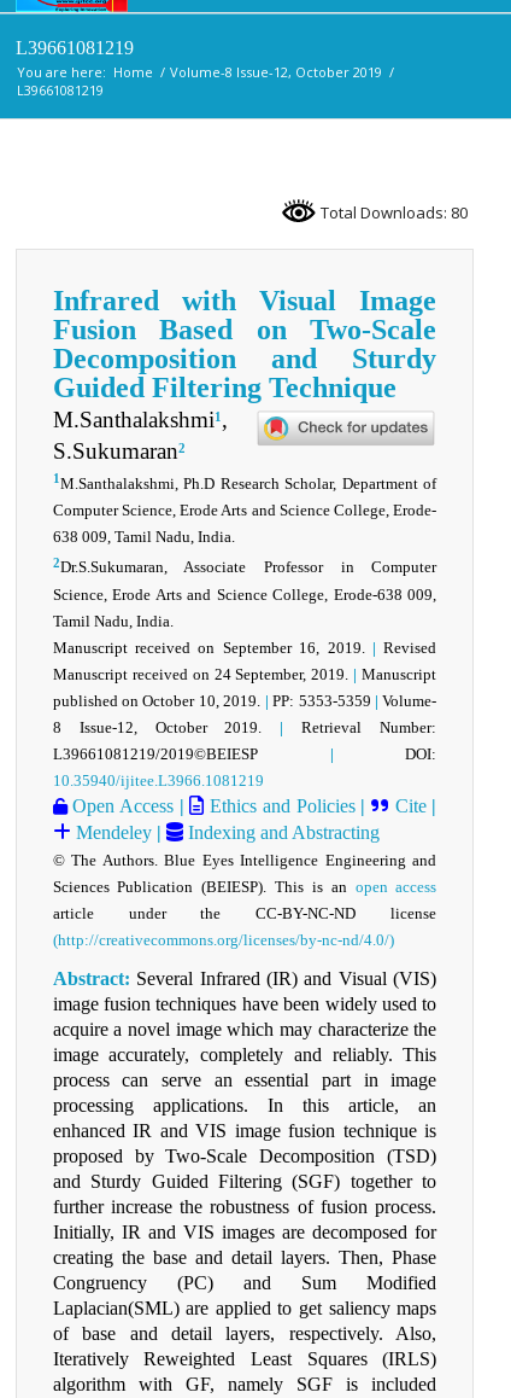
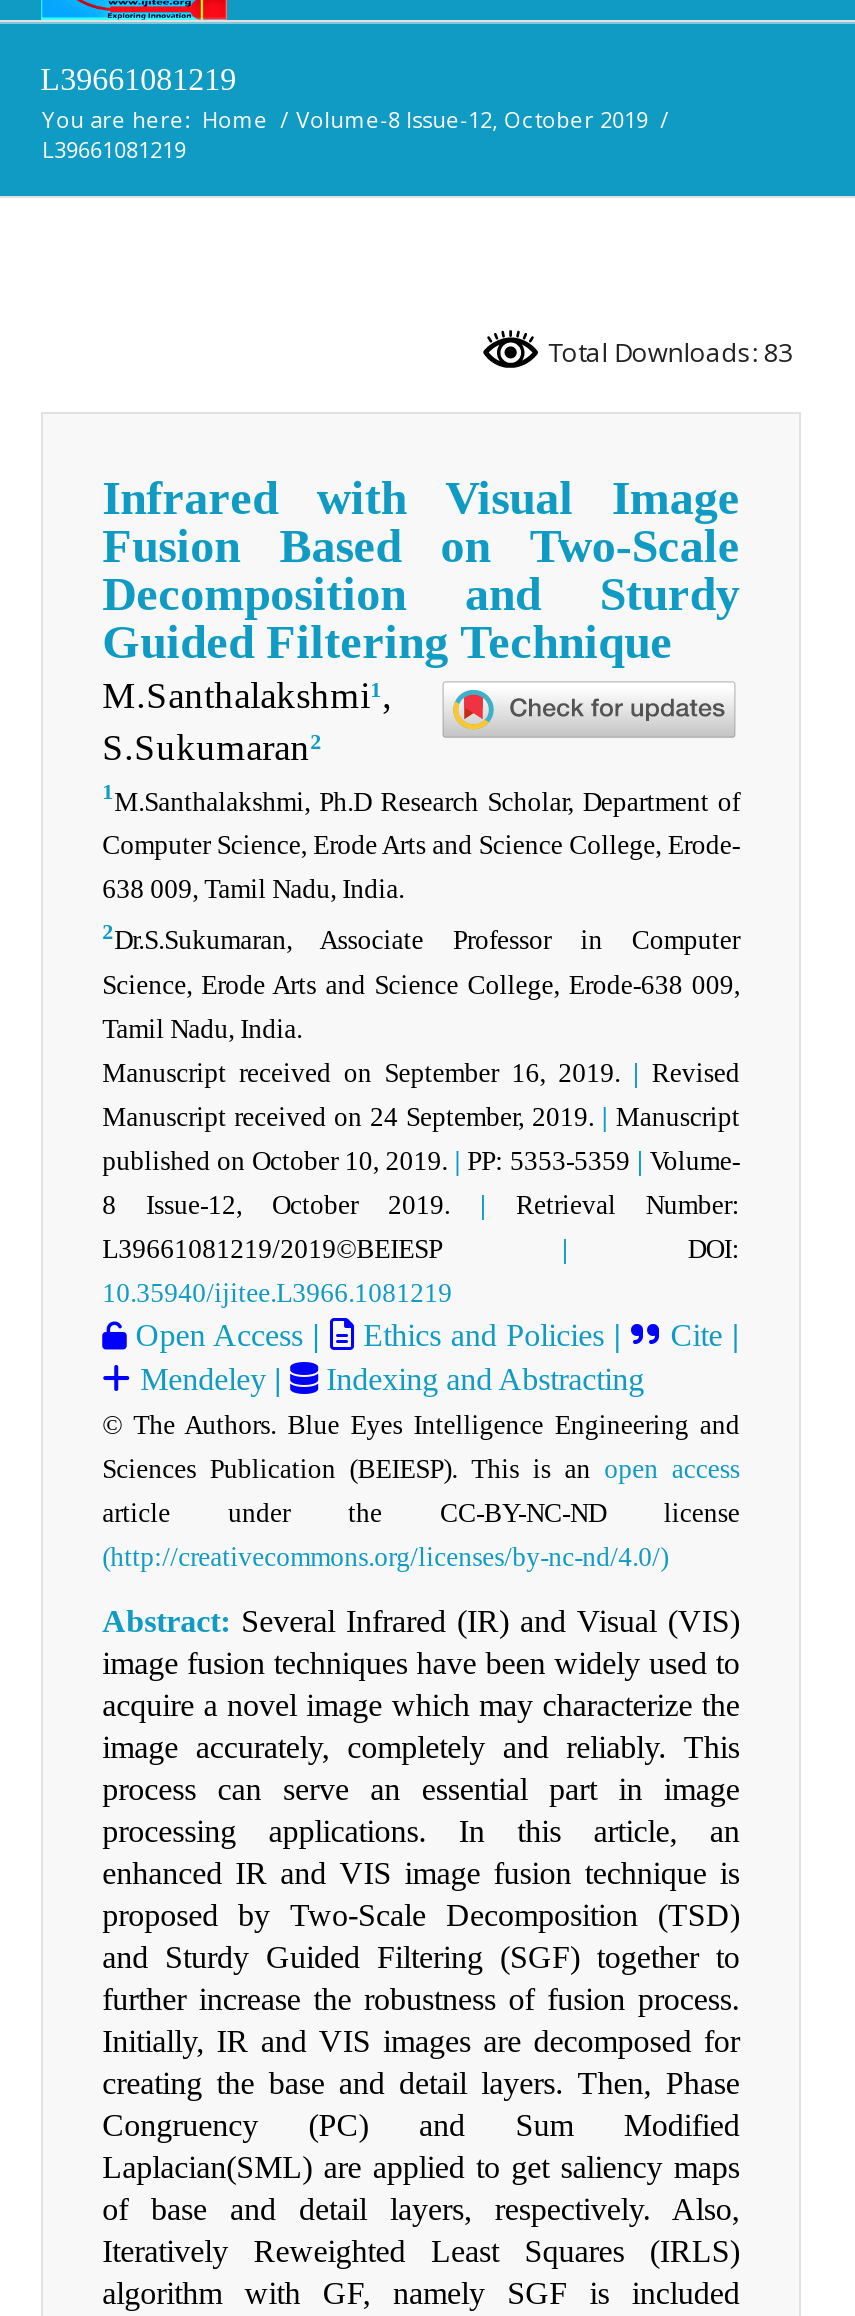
- Total Downloads: 80
+ Total Downloads: 83
